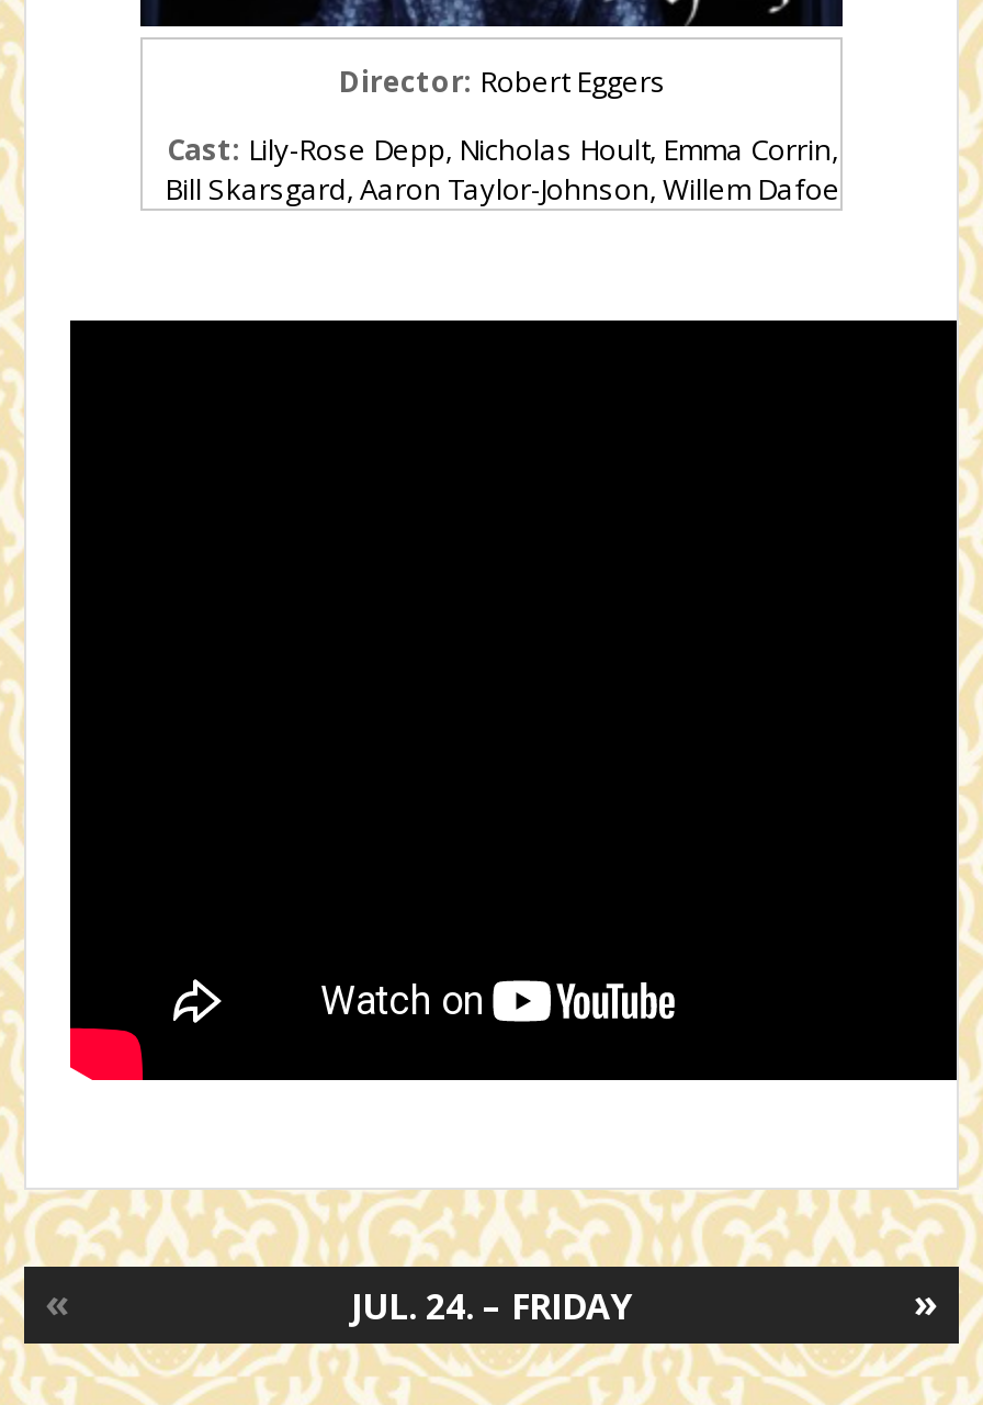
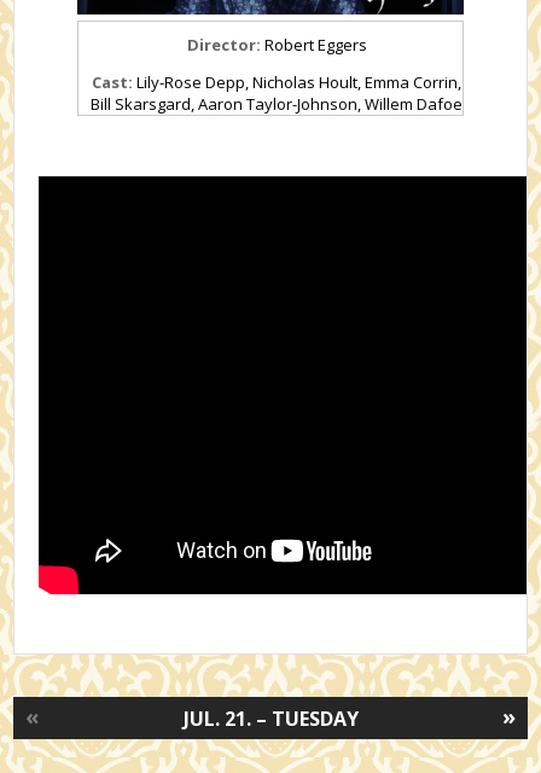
- JUL. 24. – FRIDAY
+ JUL. 21. – TUESDAY
